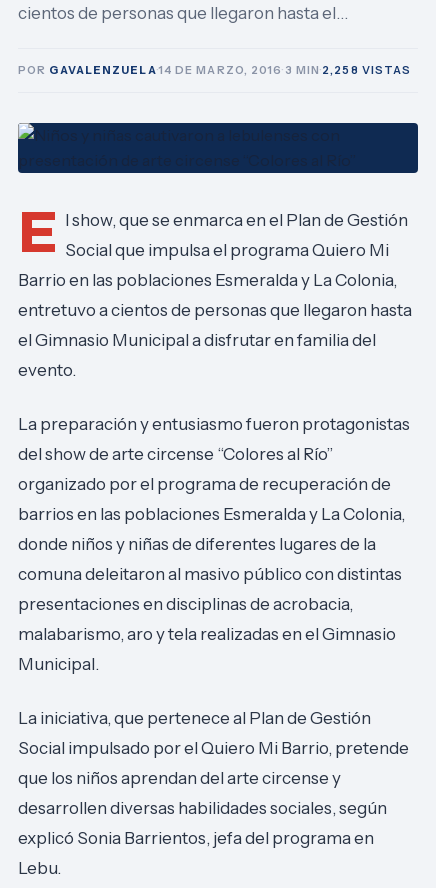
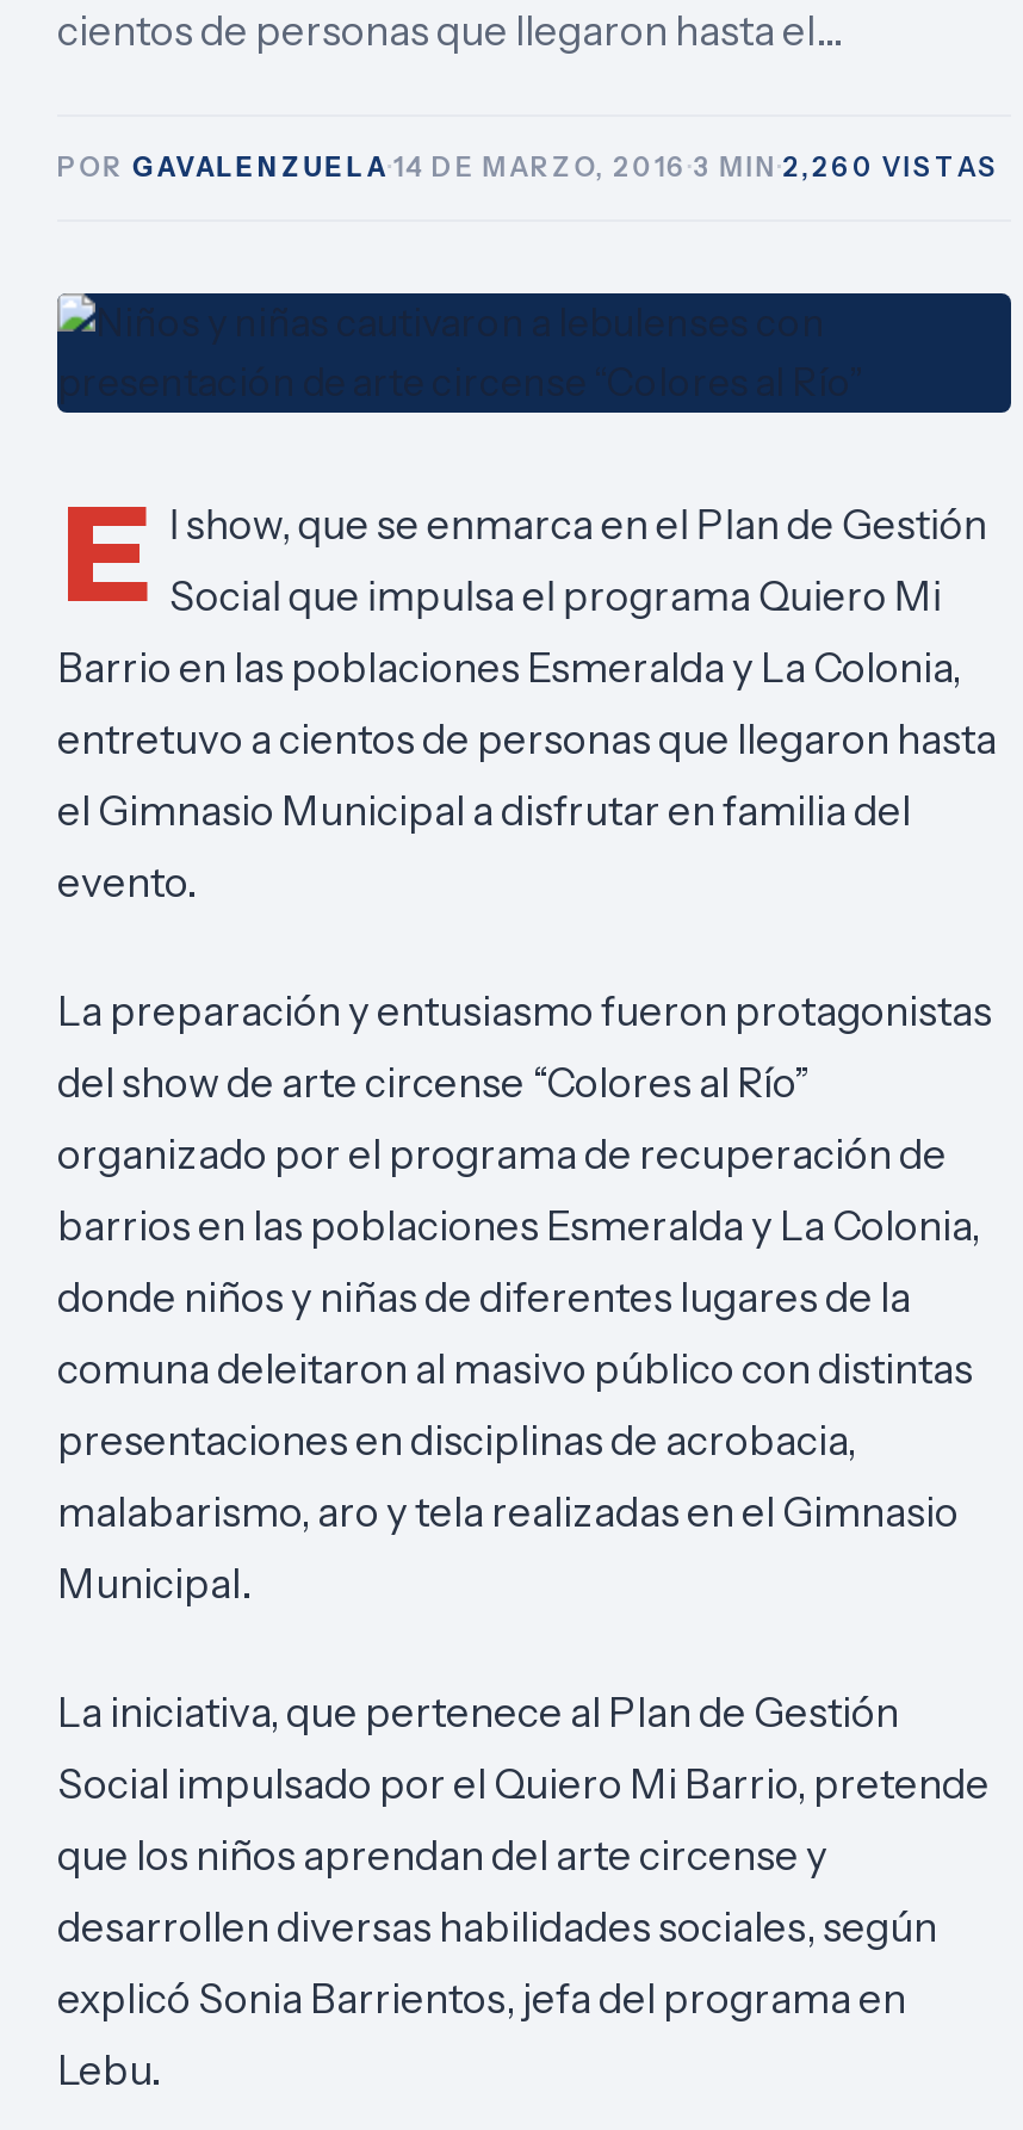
- POR GAVALENZUELA · 14 DE MARZO, 2016 · 3 MIN · 2,258 VISTAS
+ POR GAVALENZUELA · 14 DE MARZO, 2016 · 3 MIN · 2,260 VISTAS
